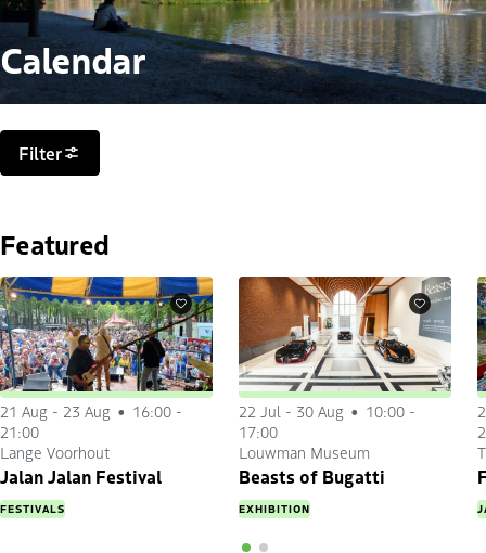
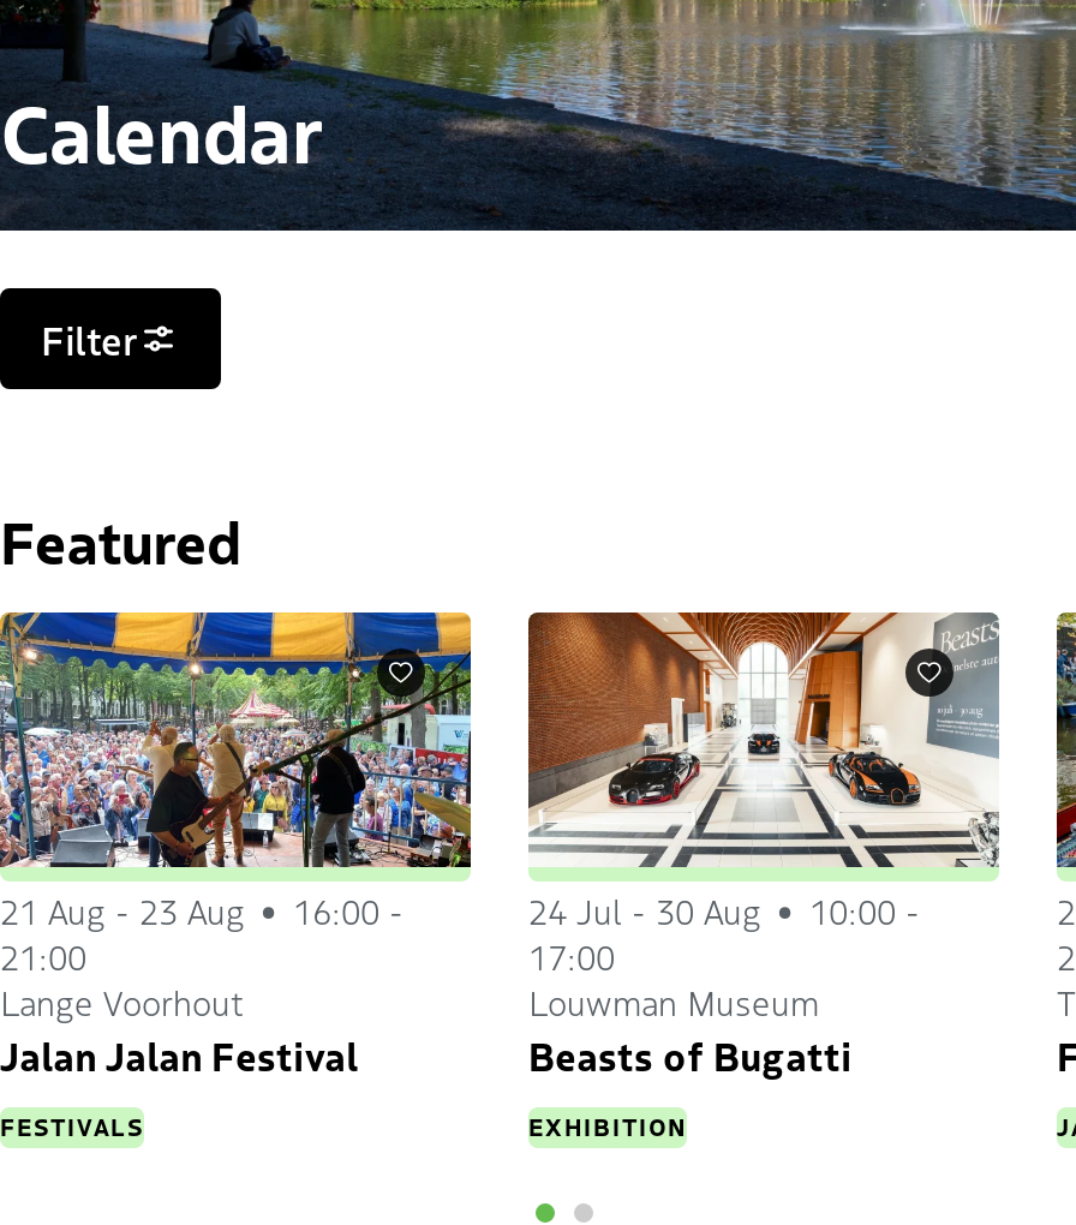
- 22 Jul - 30 Aug 10:00 -
+ 24 Jul - 30 Aug 10:00 -
